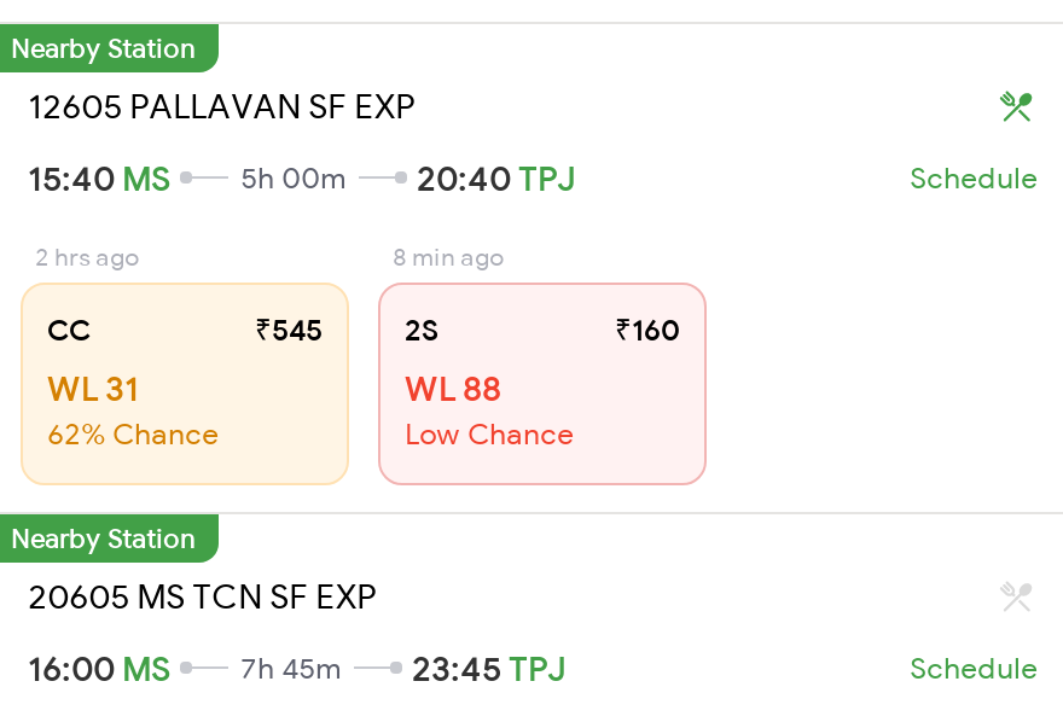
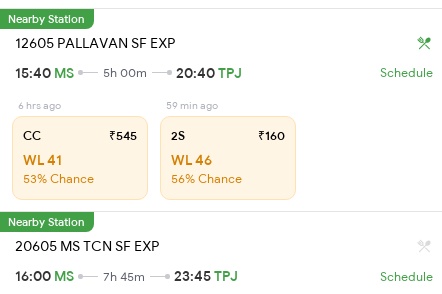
- 2 hrs ago
+ 6 hrs ago

- 8 min ago
+ 59 min ago

- WL 31
+ WL 41

- WL 88
+ WL 46

- 62% Chance
+ 53% Chance

- Low Chance
+ 56% Chance
